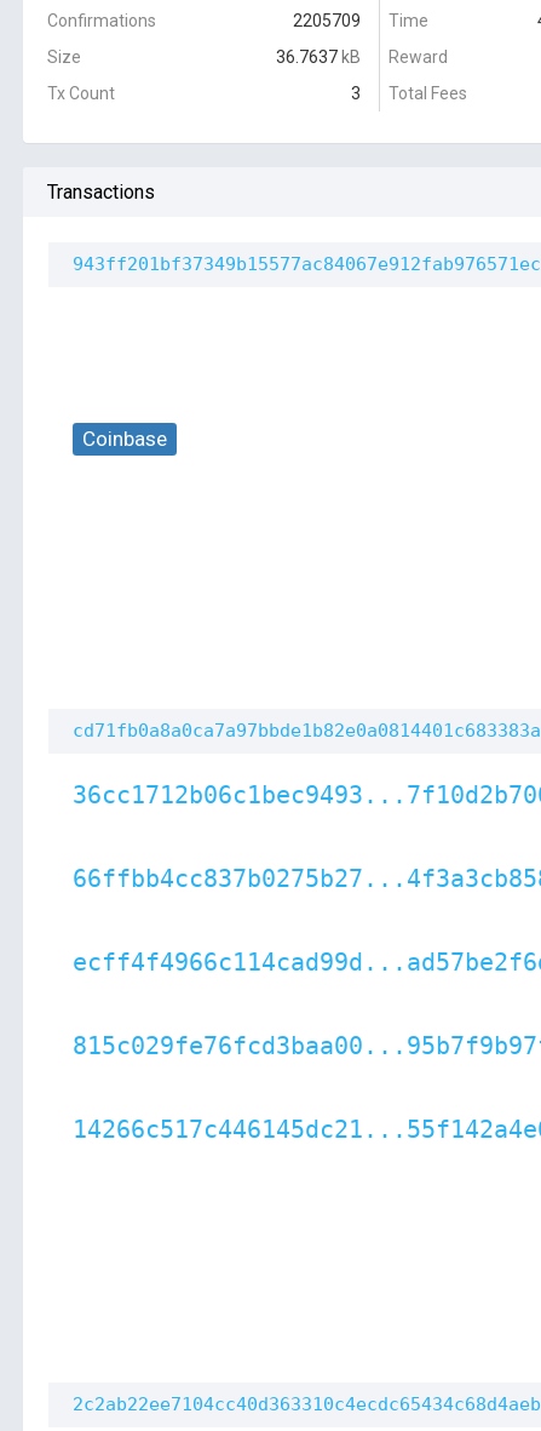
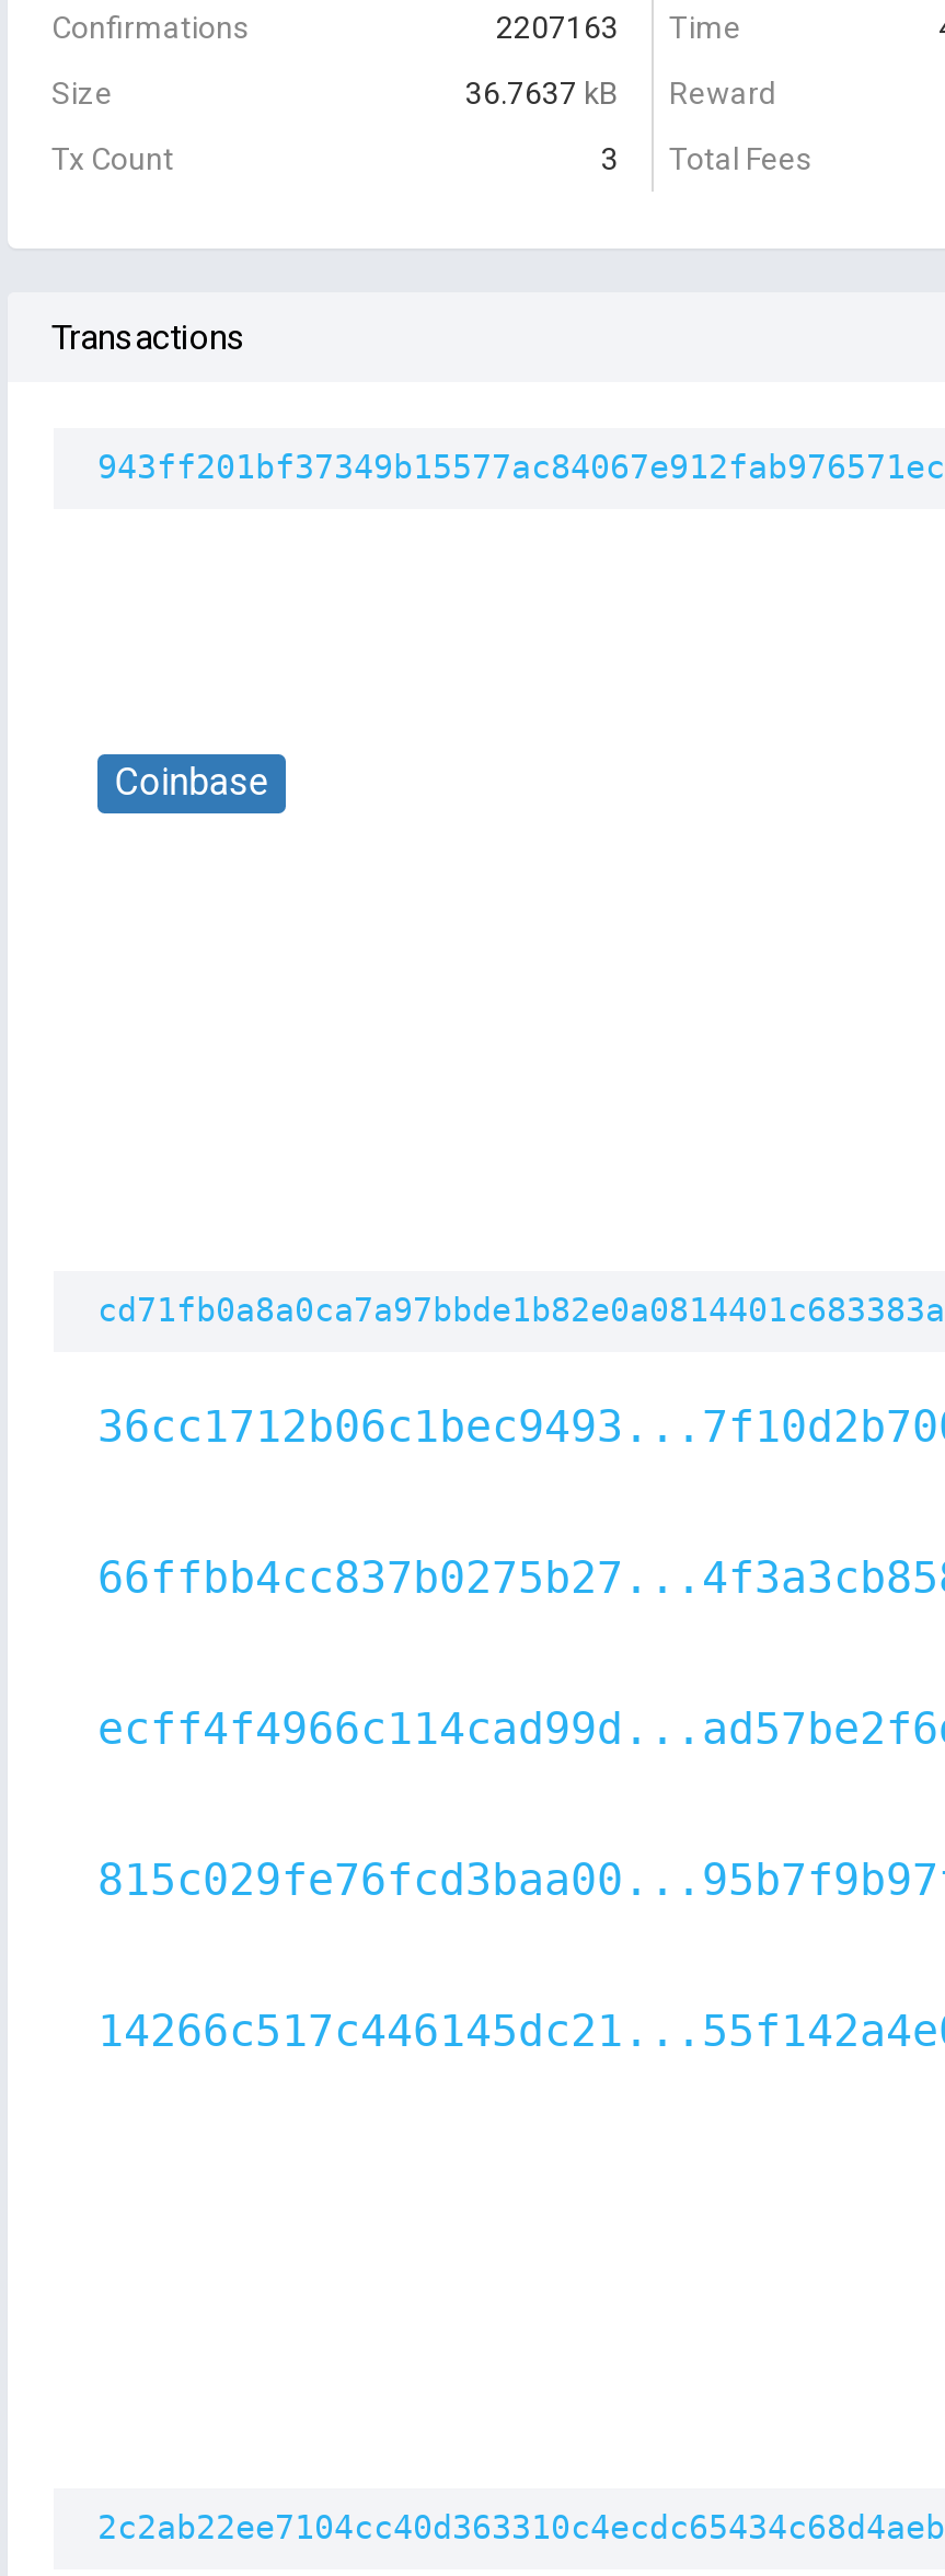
- 2205709 Time
+ 2207163 Time
